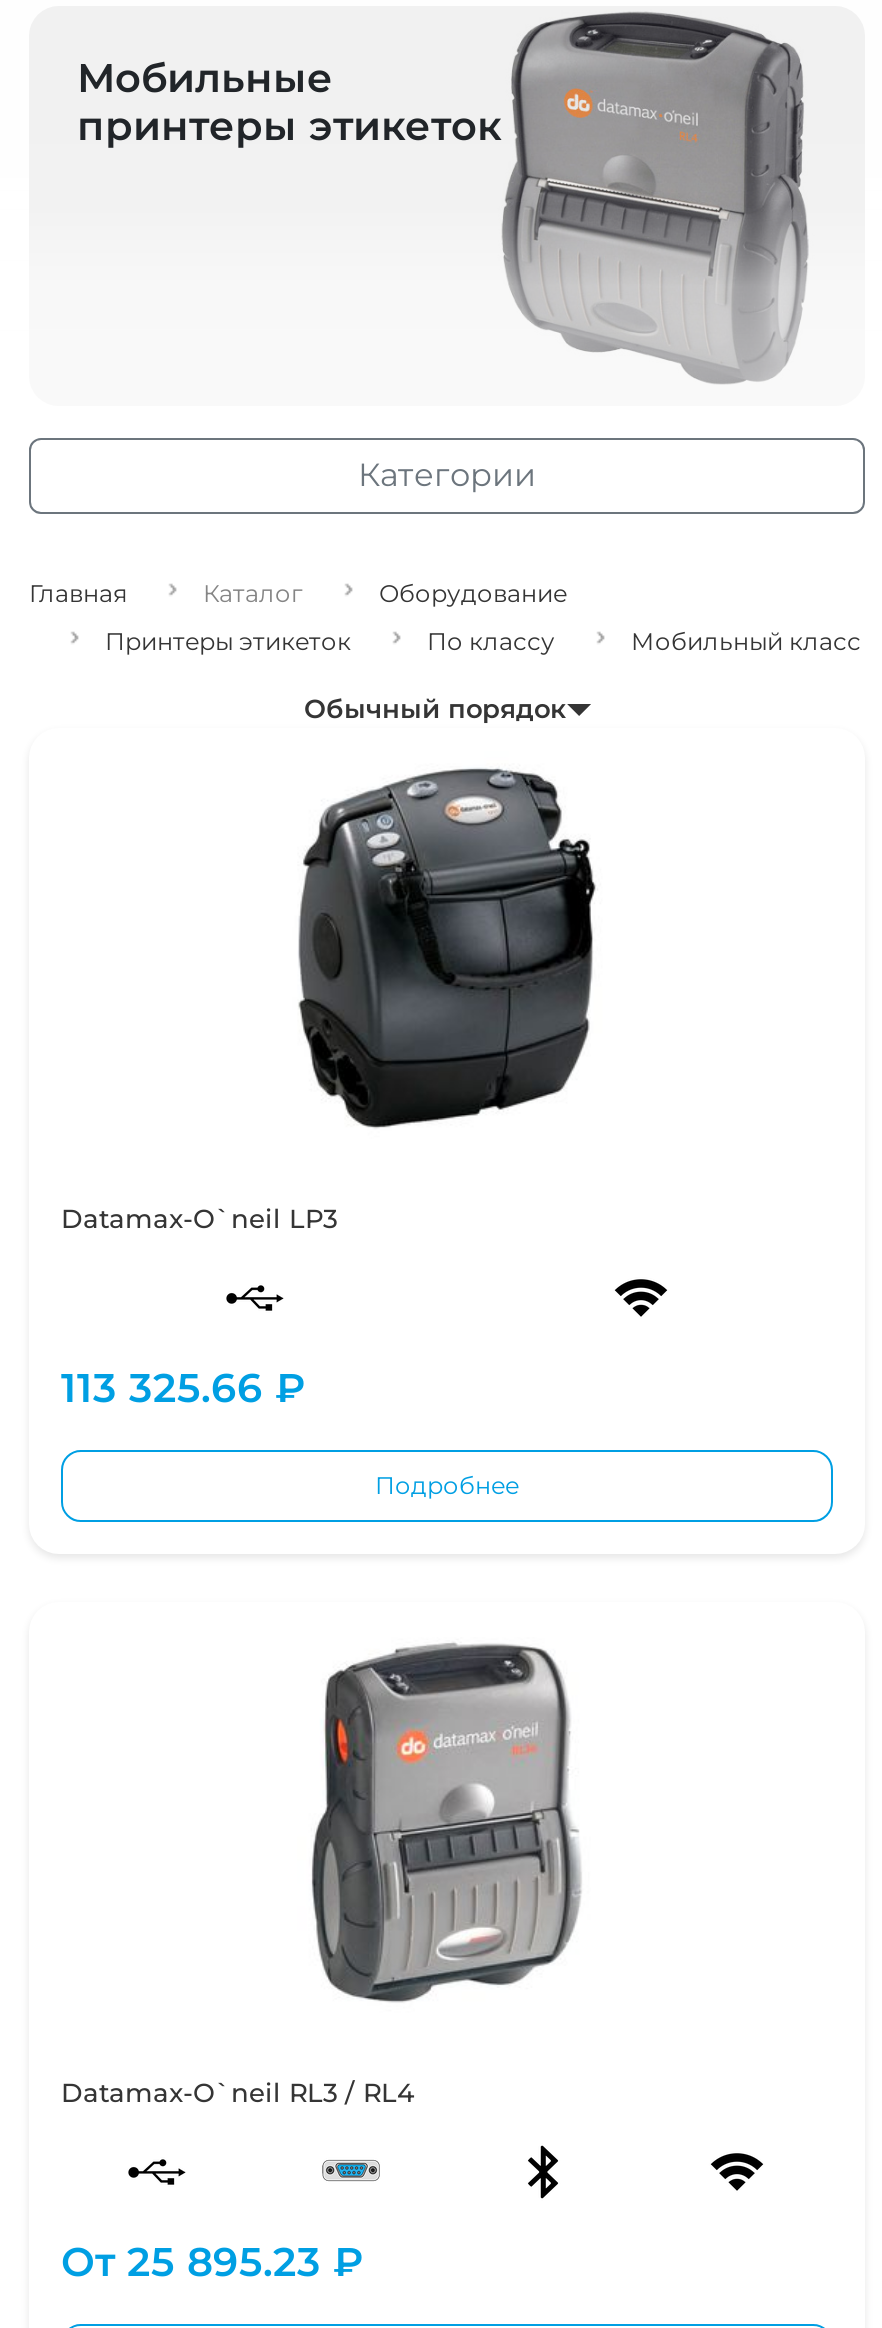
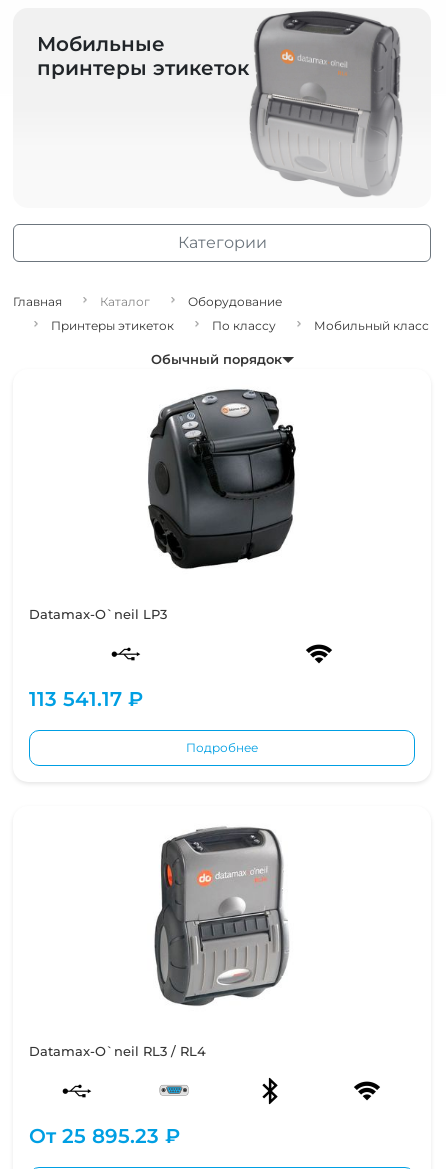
- 113 325.66 ₽
+ 113 541.17 ₽
